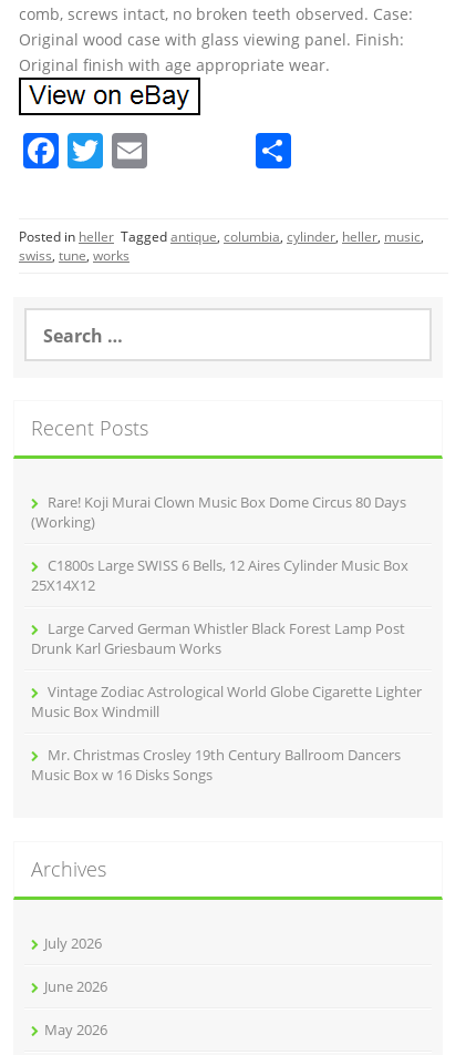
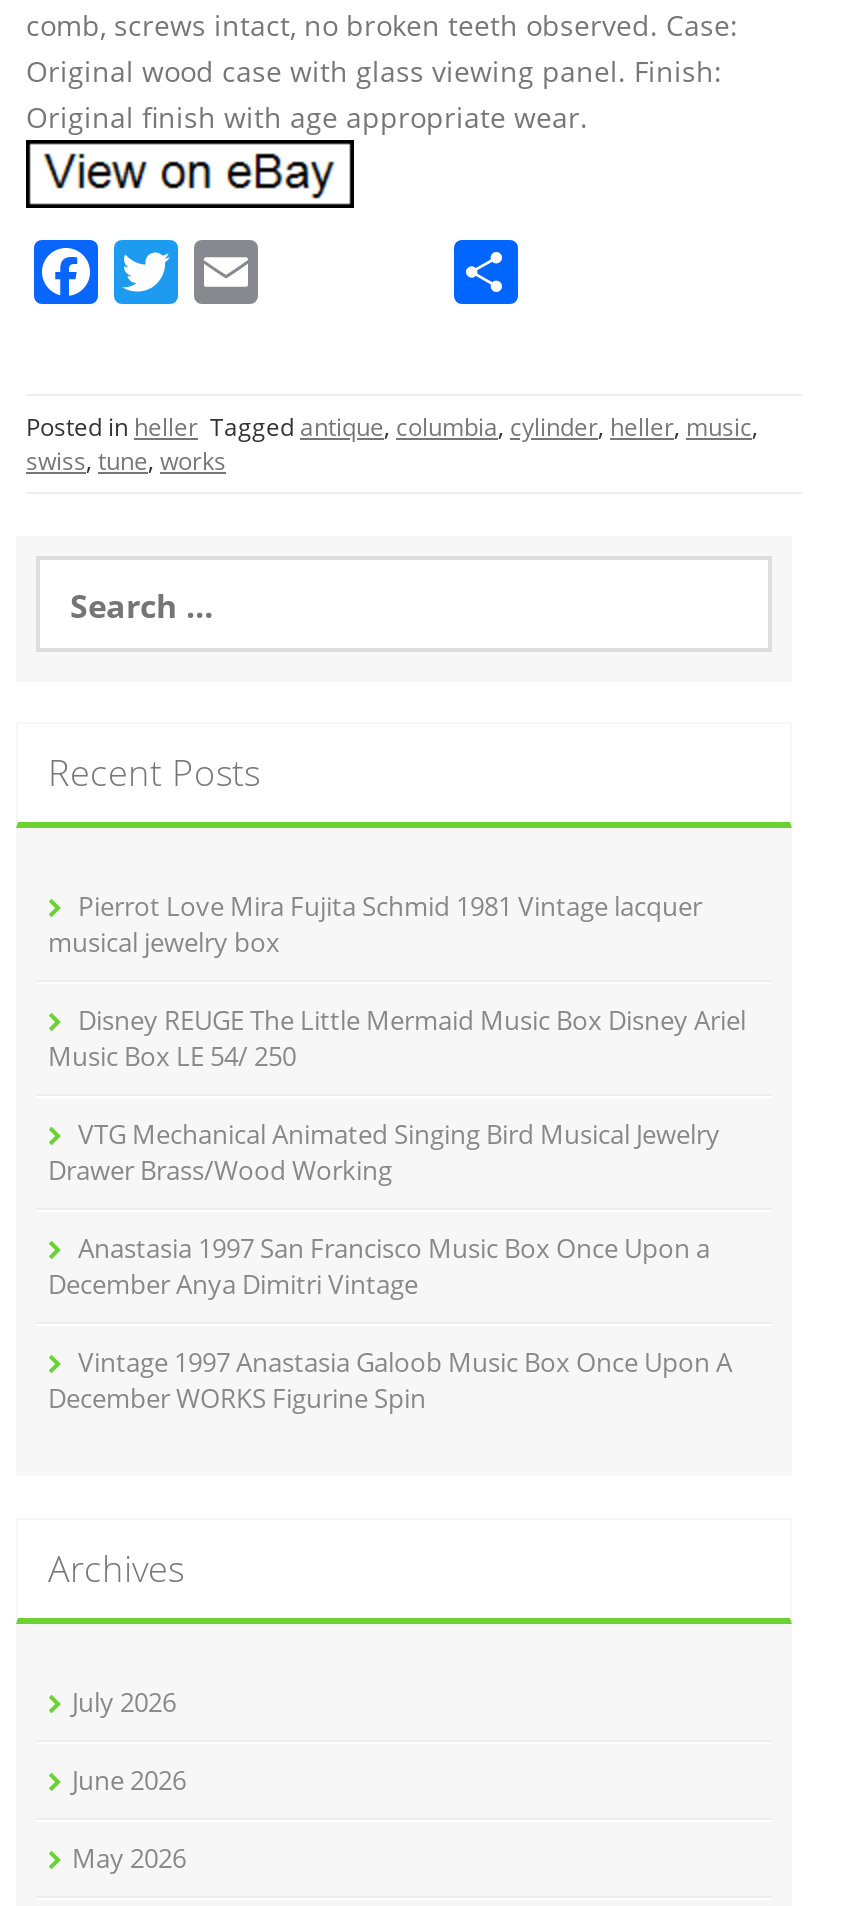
- Rare! Koji Murai Clown Music Box Dome Circus 80 Days
- (Working)
+ Pierrot Love Mira Fujita Schmid 1981 Vintage lacquer
+ musical jewelry box

- C1800s Large SWISS 6 Bells, 12 Aires Cylinder Music Box
- 25X14X12
+ Disney REUGE The Little Mermaid Music Box Disney Ariel
+ Music Box LE 54/ 250

- Large Carved German Whistler Black Forest Lamp Post
- Drunk Karl Griesbaum Works
+ VTG Mechanical Animated Singing Bird Musical Jewelry
+ Drawer Brass/Wood Working

- Vintage Zodiac Astrological World Globe Cigarette Lighter
- Music Box Windmill
+ Anastasia 1997 San Francisco Music Box Once Upon a
+ December Anya Dimitri Vintage

- Mr. Christmas Crosley 19th Century Ballroom Dancers
- Music Box w 16 Disks Songs
+ Vintage 1997 Anastasia Galoob Music Box Once Upon A
+ December WORKS Figurine Spin
